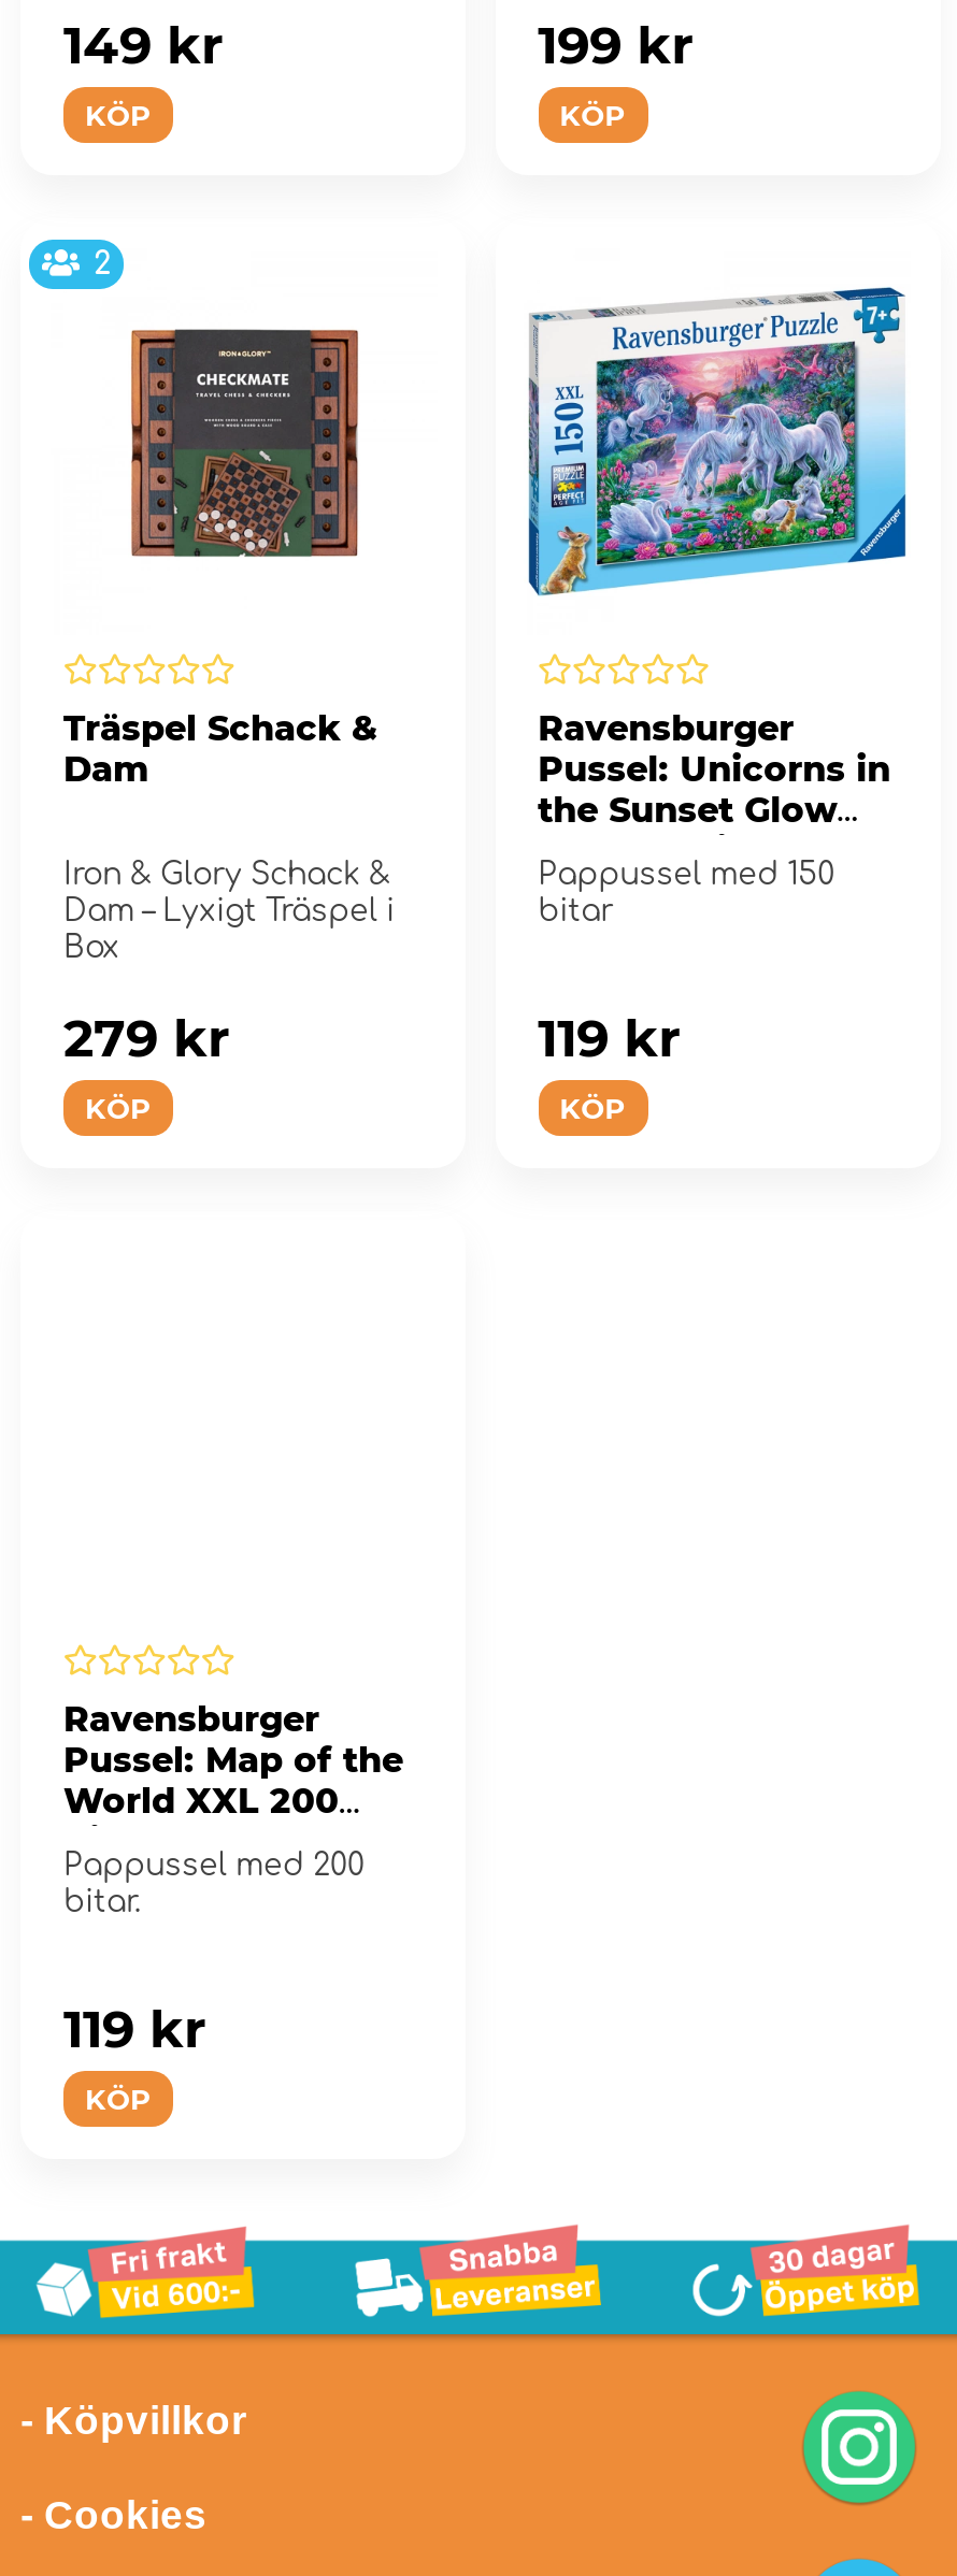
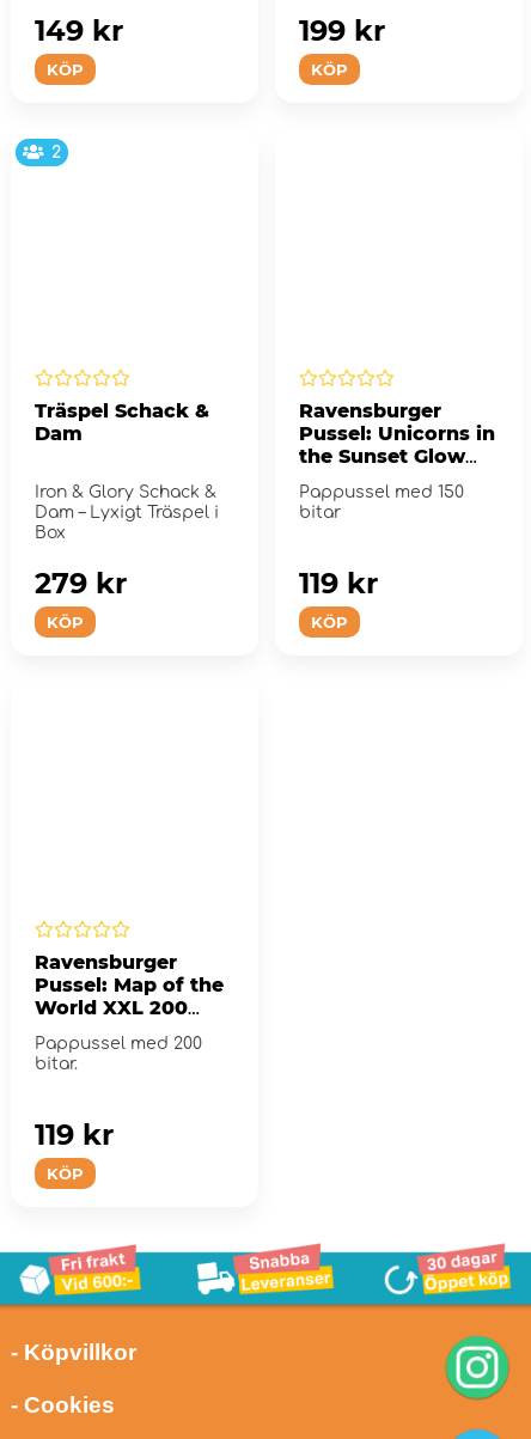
- [image]

- [image]
